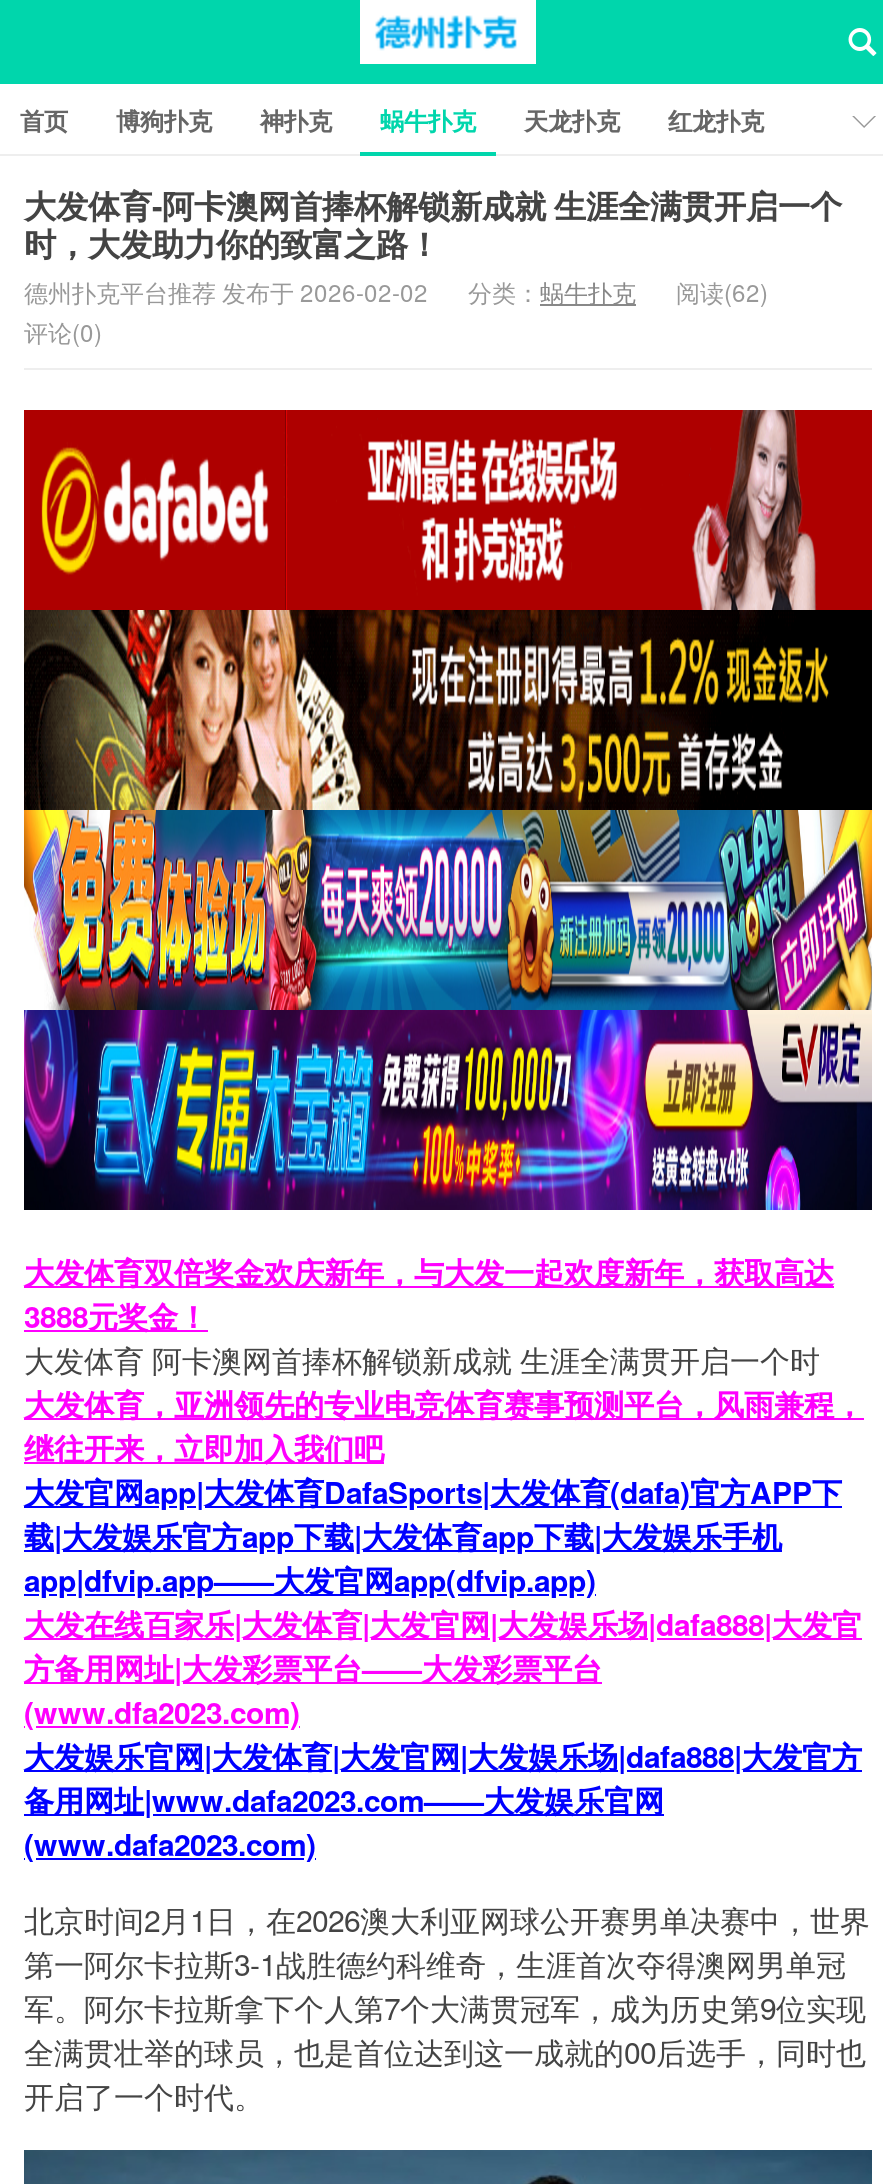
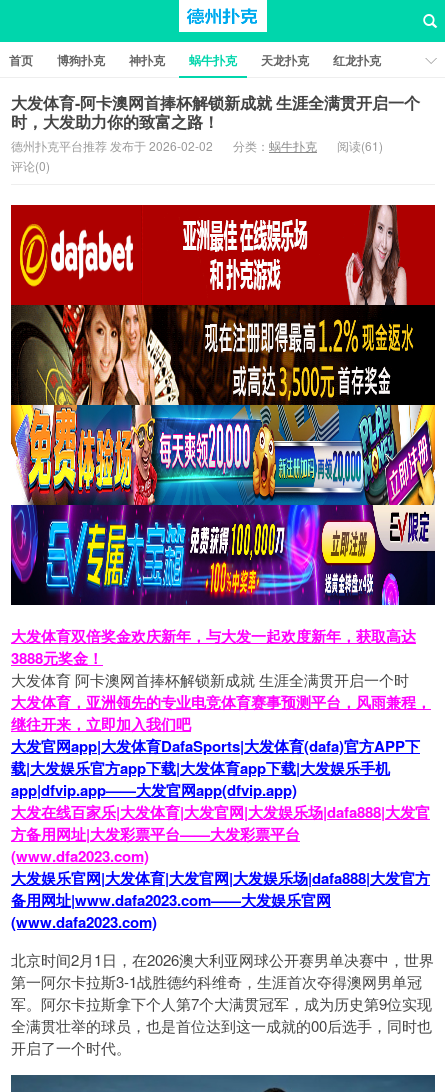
- 德州扑克平台推荐 发布于 2026-02-02 分类：蜗牛扑克 阅读(62)
+ 德州扑克平台推荐 发布于 2026-02-02 分类：蜗牛扑克 阅读(61)
